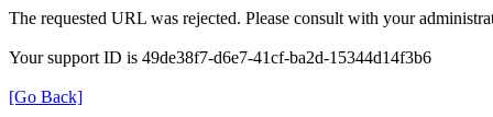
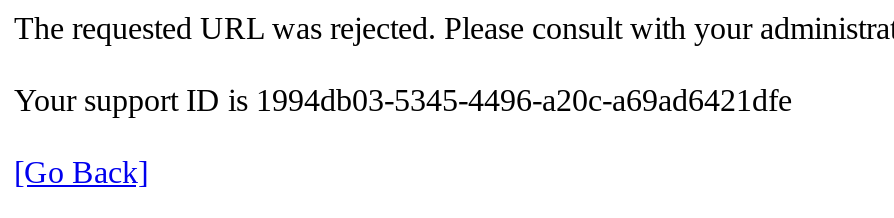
- Your support ID is 49de38f7-d6e7-41cf-ba2d-15344d14f3b6
+ Your support ID is 1994db03-5345-4496-a20c-a69ad6421dfe
